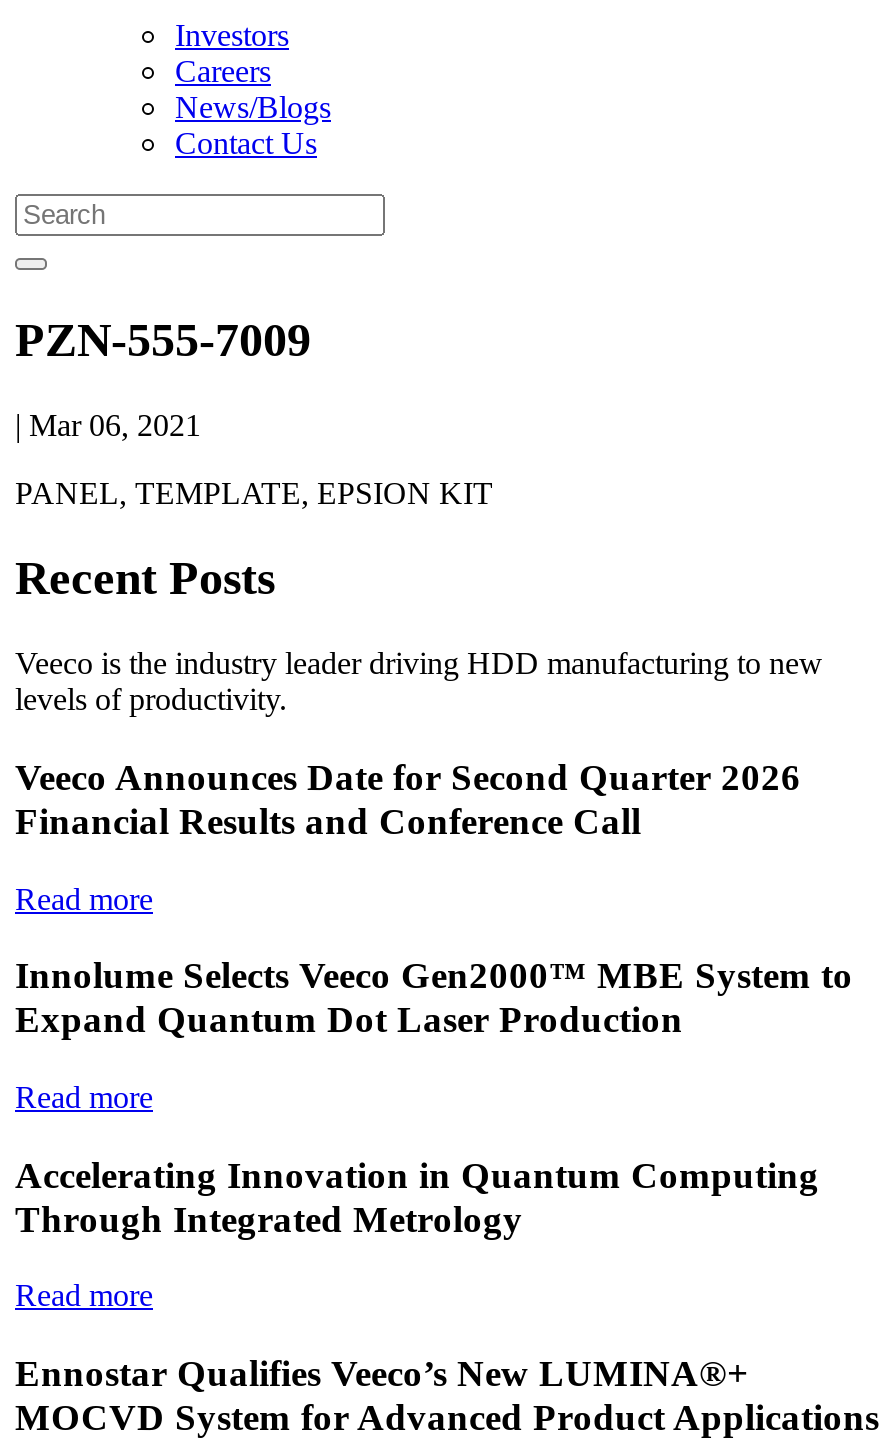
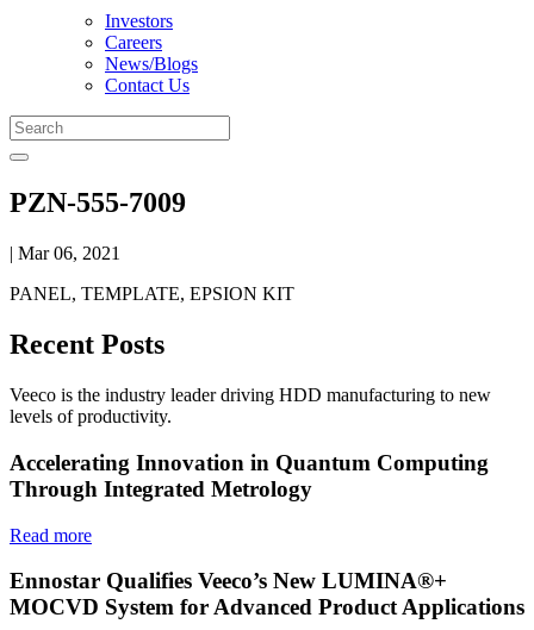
- Veeco Announces Date for Second Quarter 2026
- Financial Results and Conference Call
- Read more
- Innolume Selects Veeco Gen2000™ MBE System to
- Expand Quantum Dot Laser Production
- Read more
